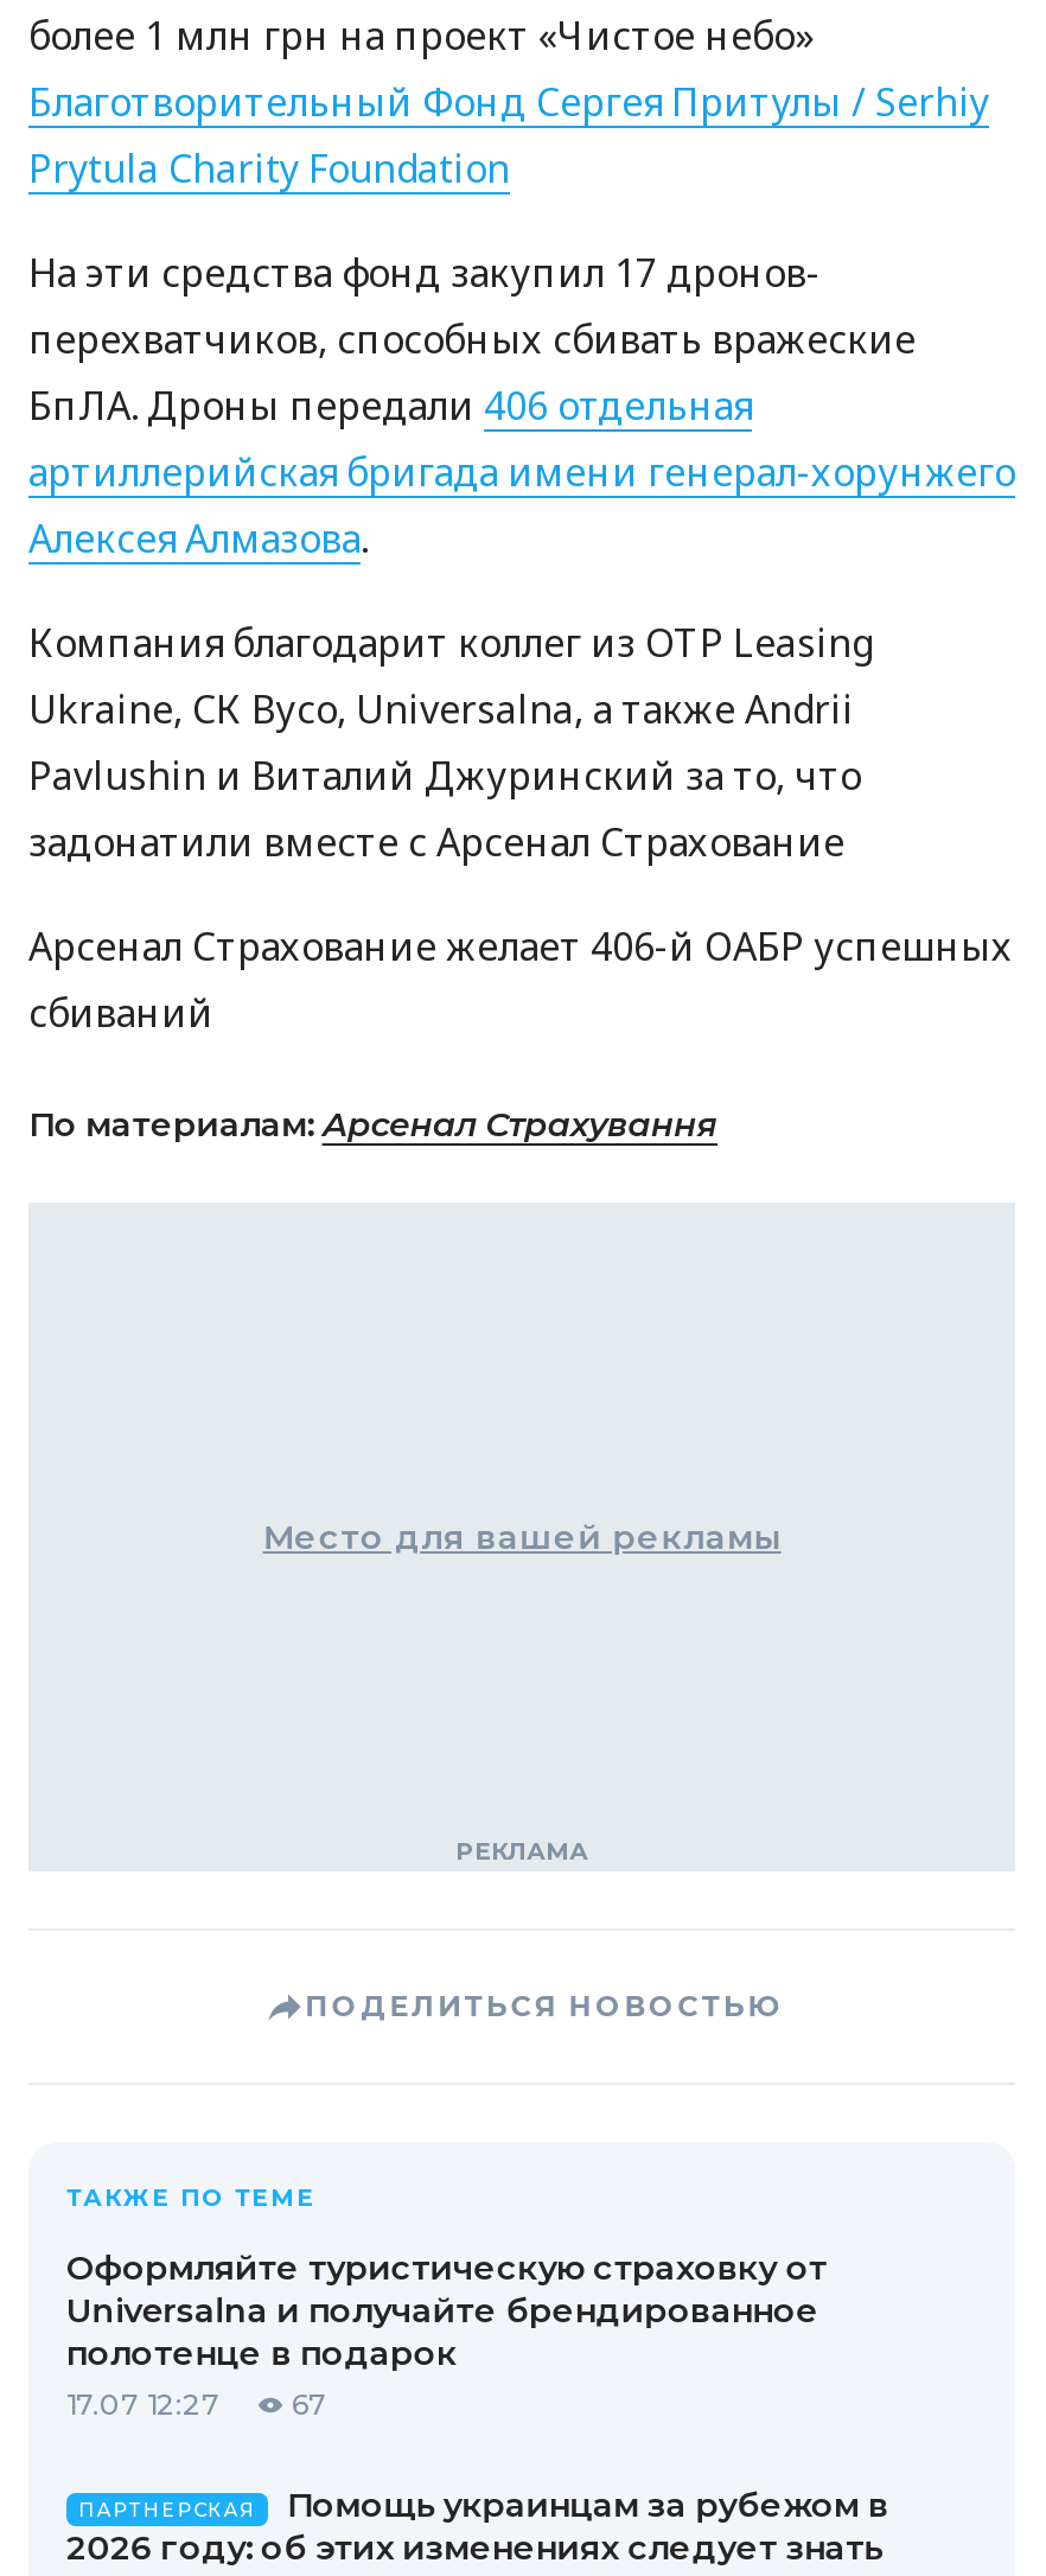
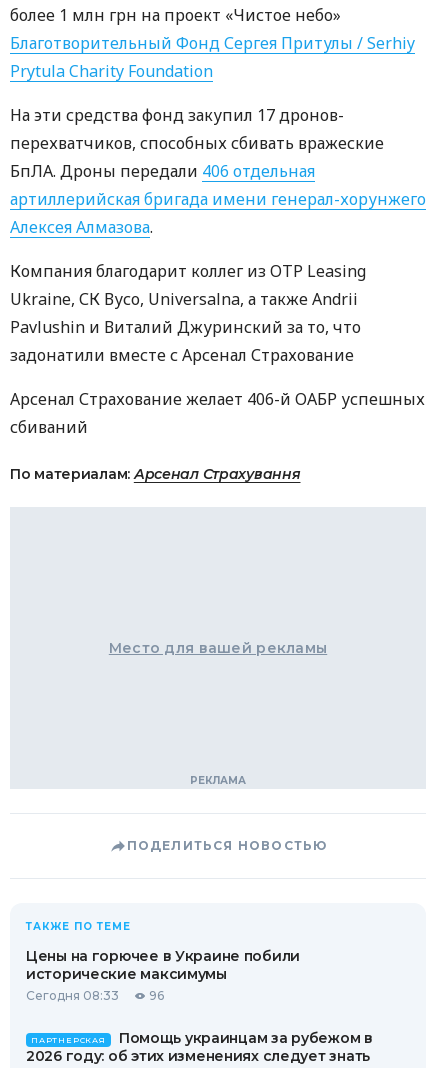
- Оформляйте туристическую страховку от
- Universalna и получайте брендированное
- полотенце в подарок
- 17.07 12:27
- 67
+ Цены на горючее в Украине побили
+ исторические максимумы
+ Сегодня 08:33
+ 96
